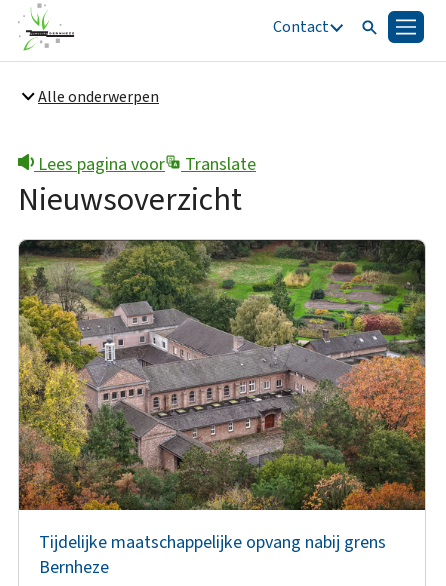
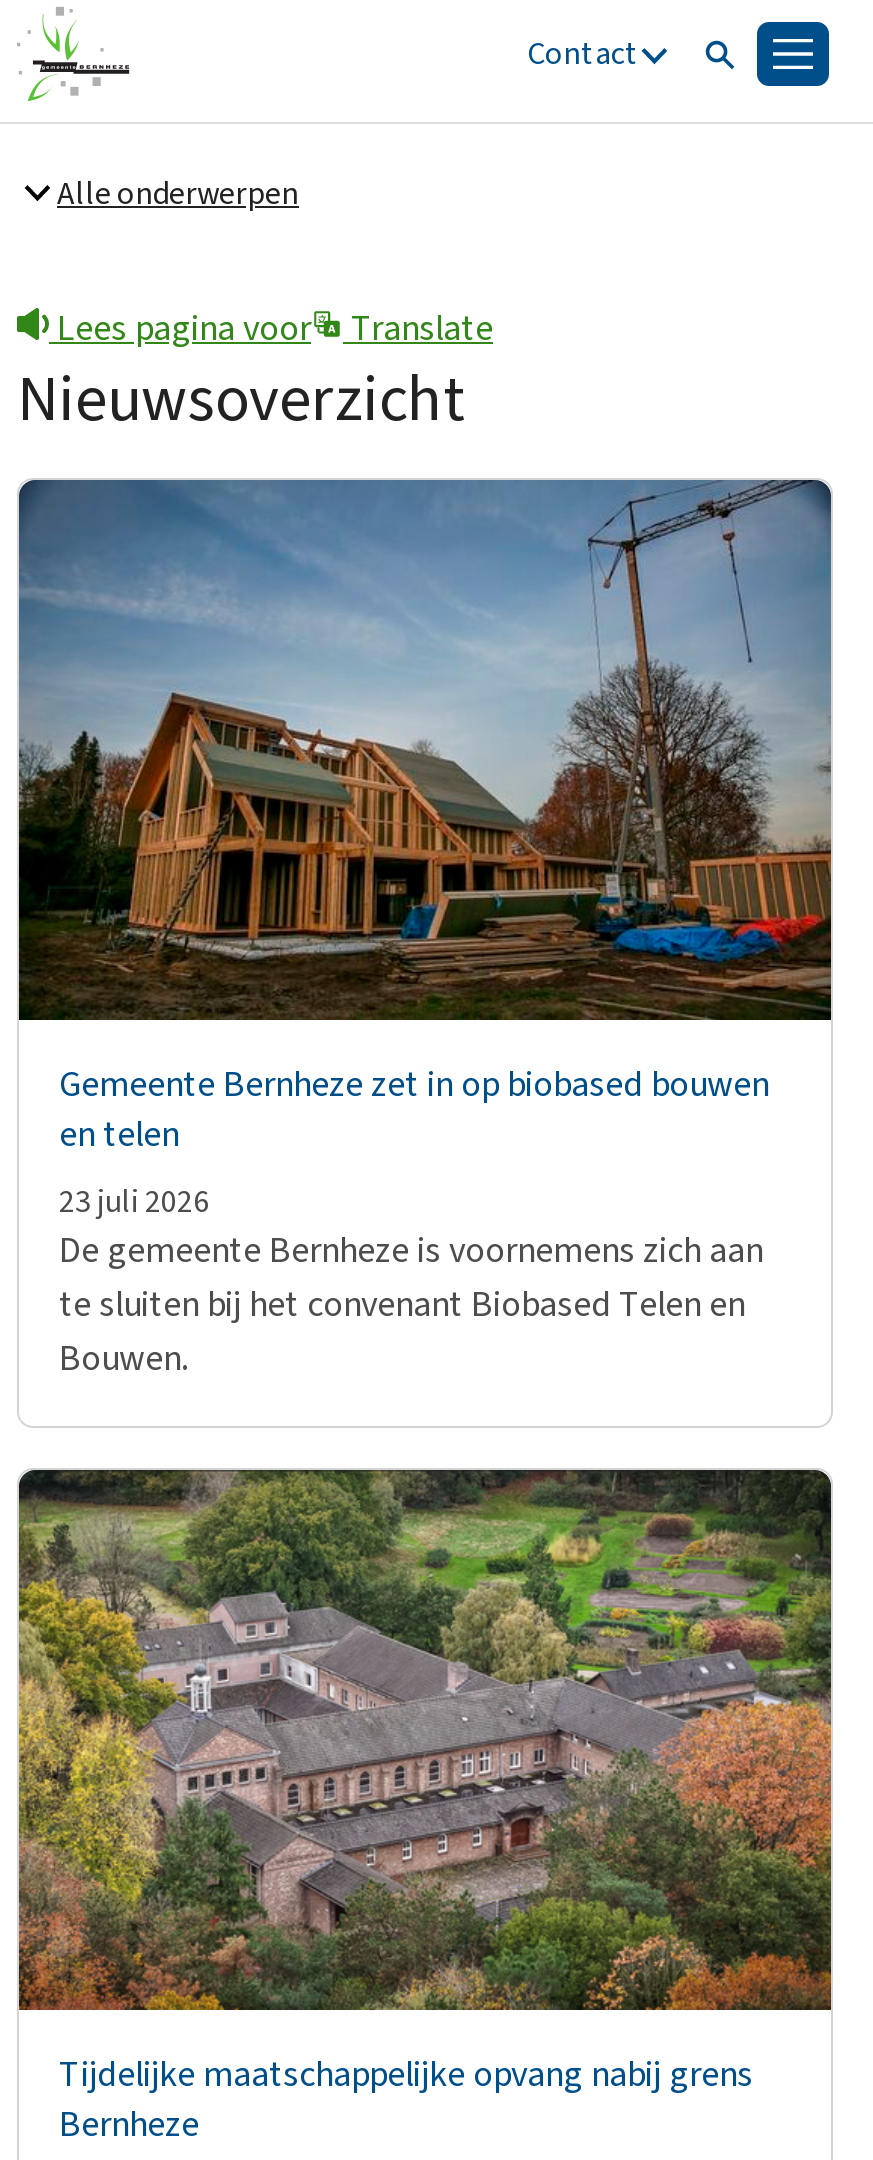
+ [image]
+ Gemeente Bernheze zet in op biobased bouwen
+ en telen
+ 23 juli 2026
+ De gemeente Bernheze is voornemens zich aan
+ te sluiten bij het convenant Biobased Telen en
+ Bouwen.
